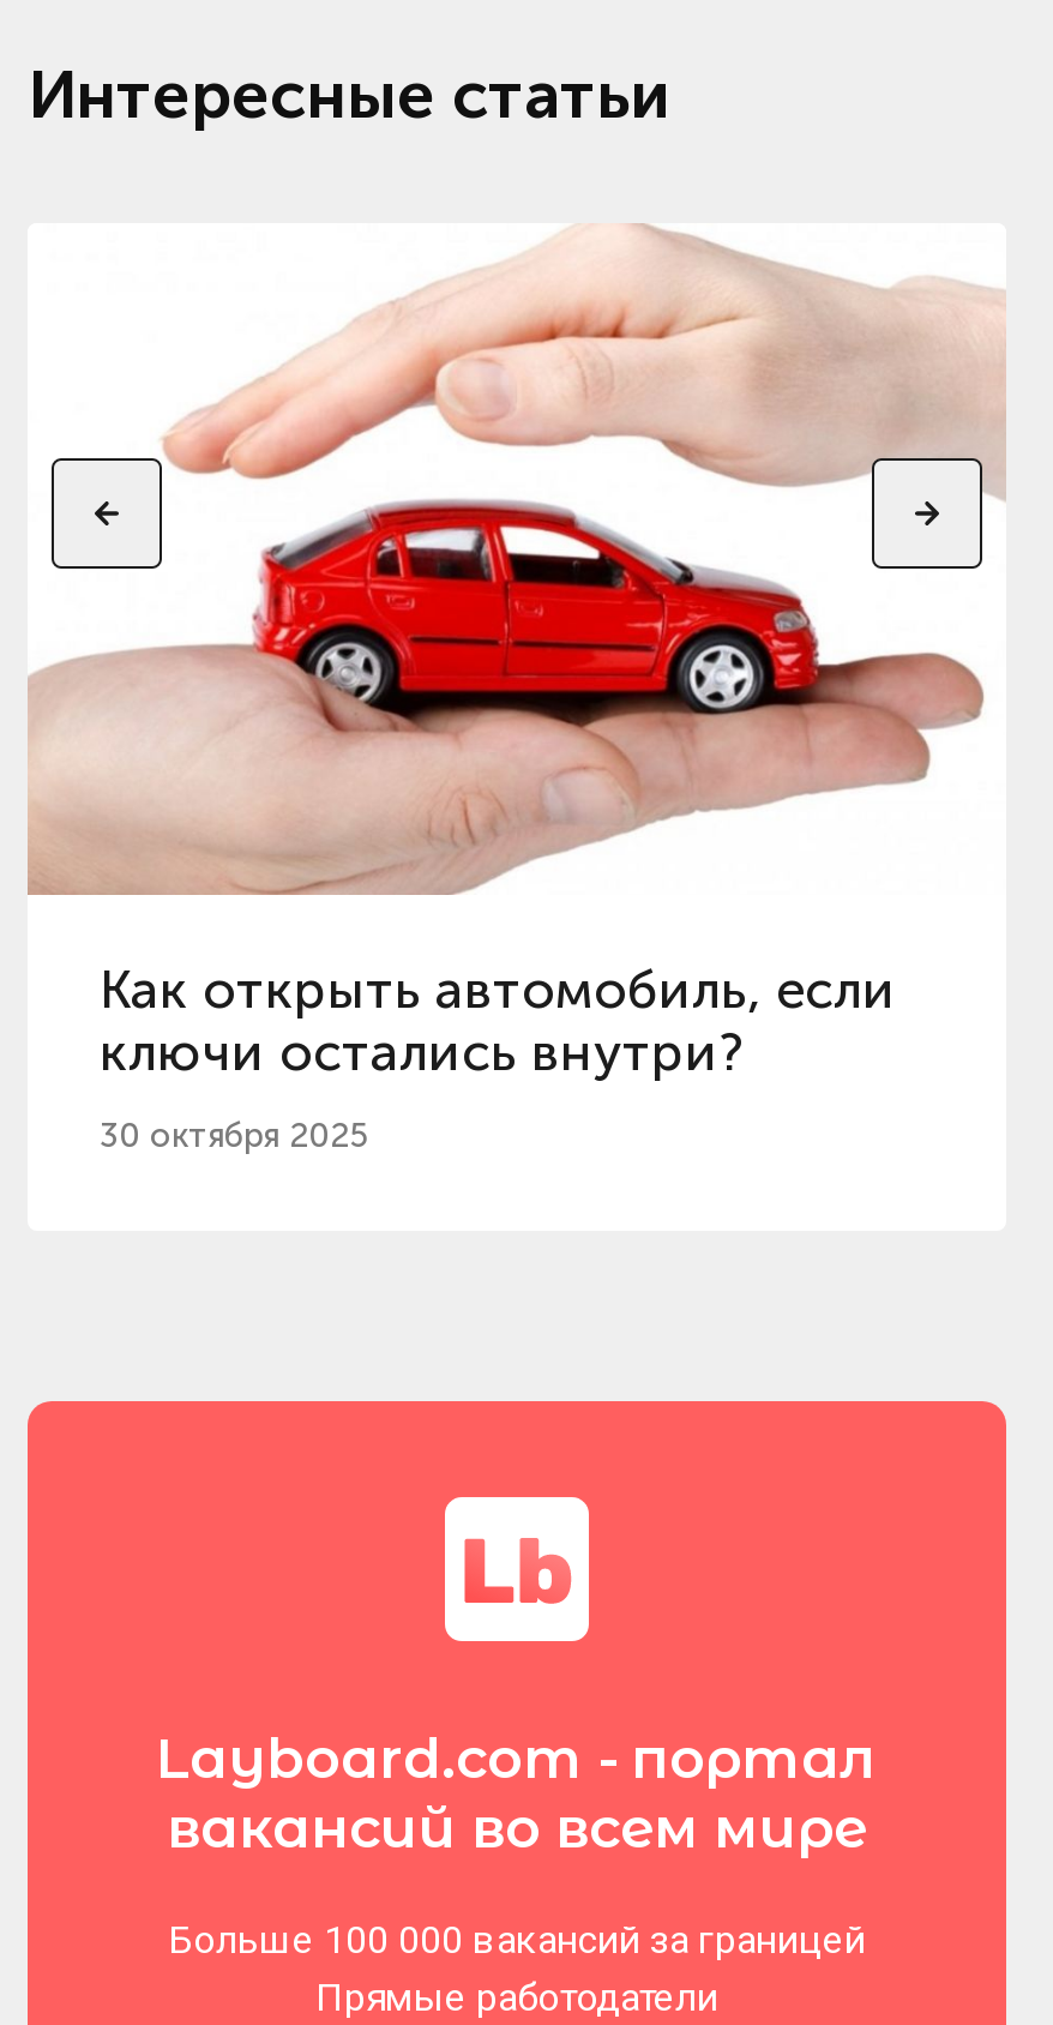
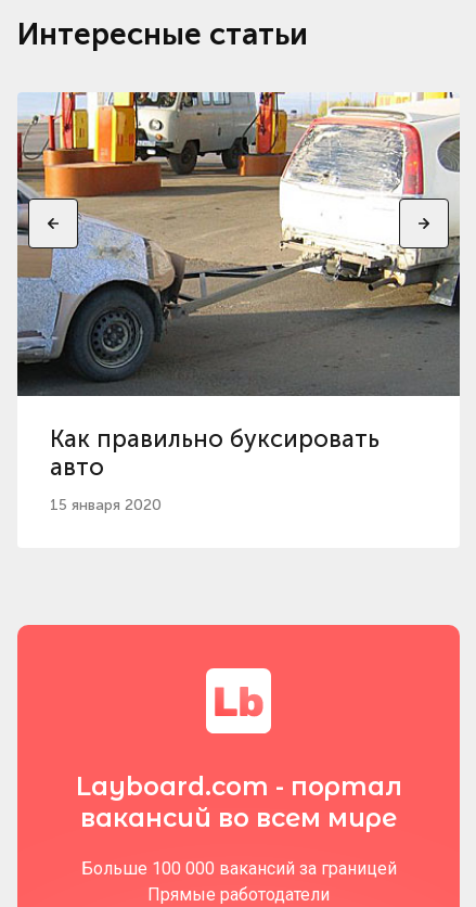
- [image]
- Как открыть автомобиль, если
- ключи остались внутри?
+ [image]
+ Как правильно буксировать
+ авто

- 30 октября 2025
+ 15 января 2020
